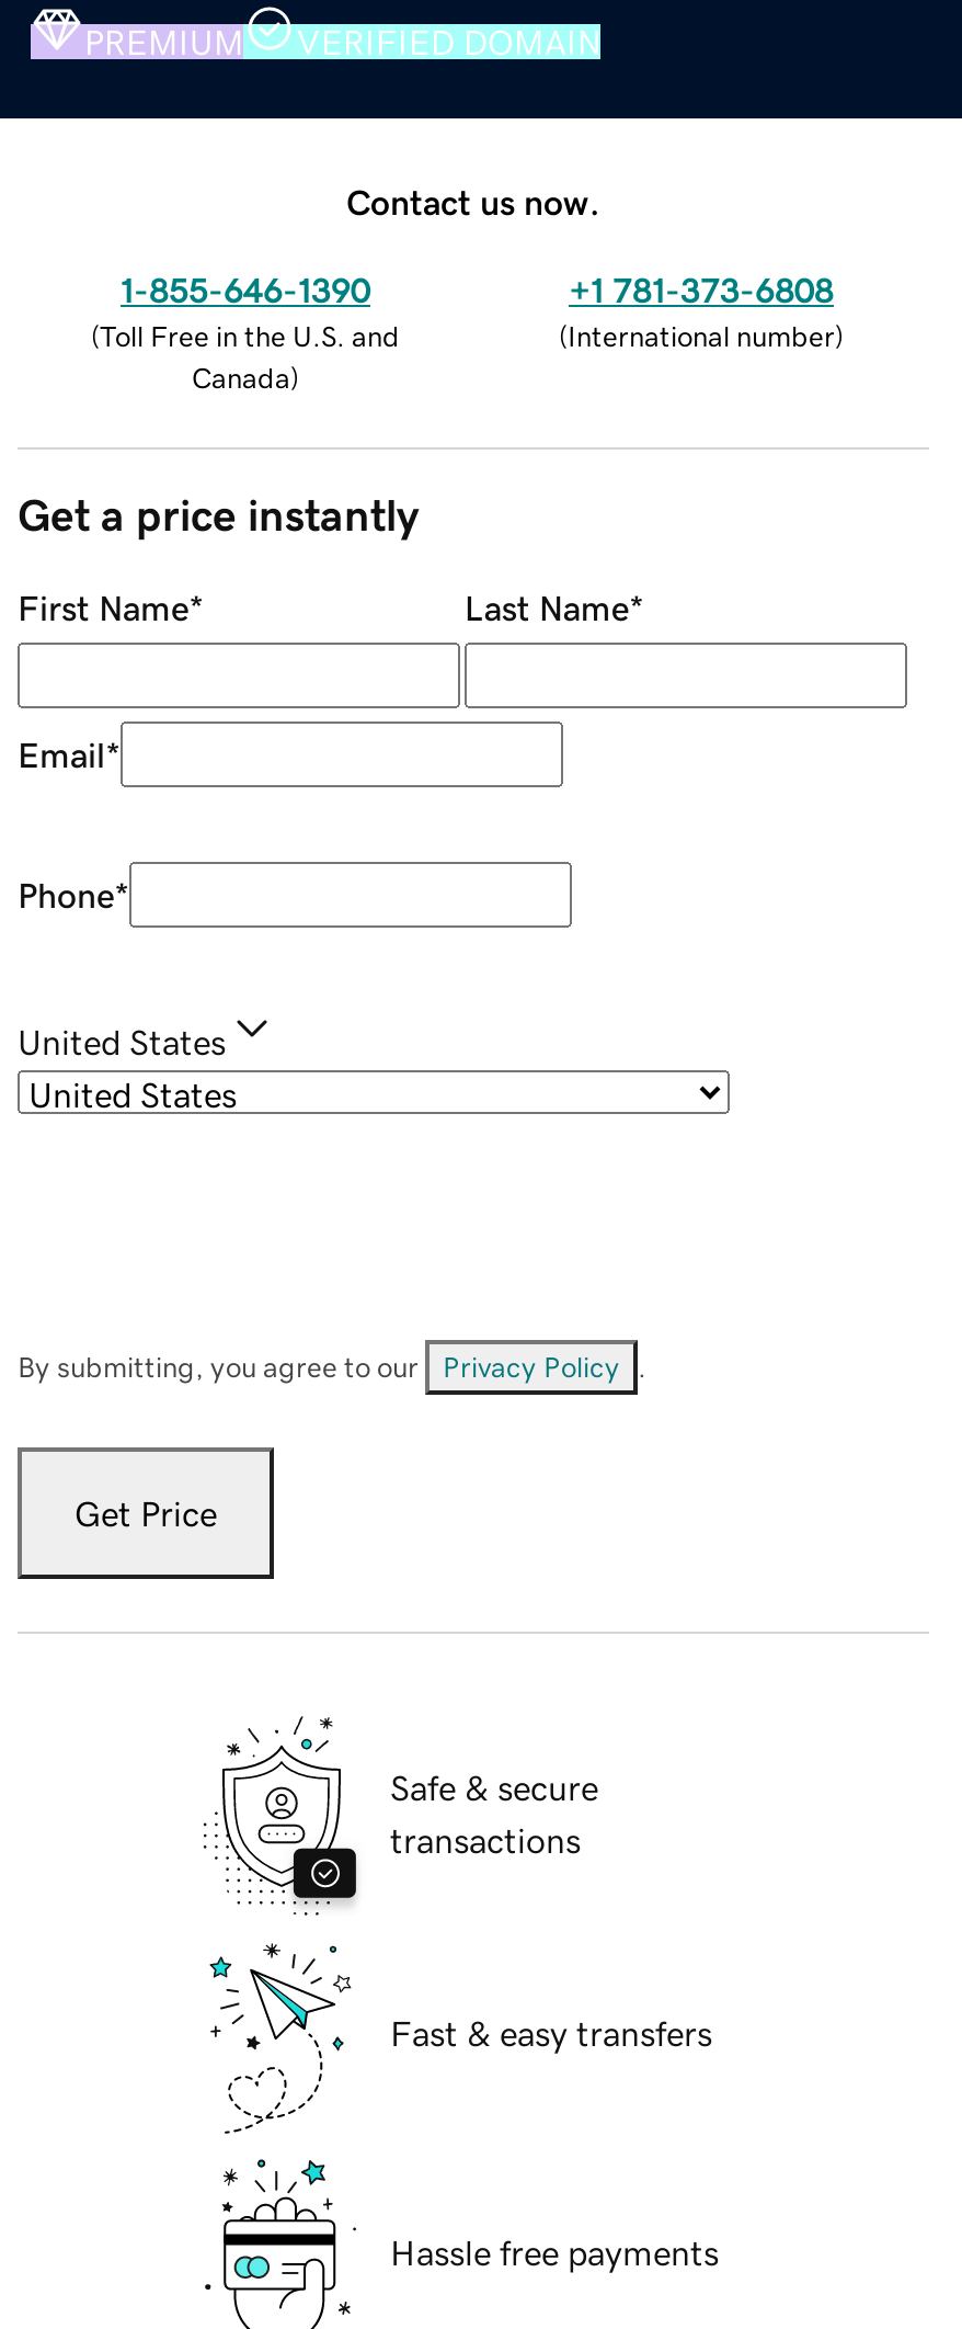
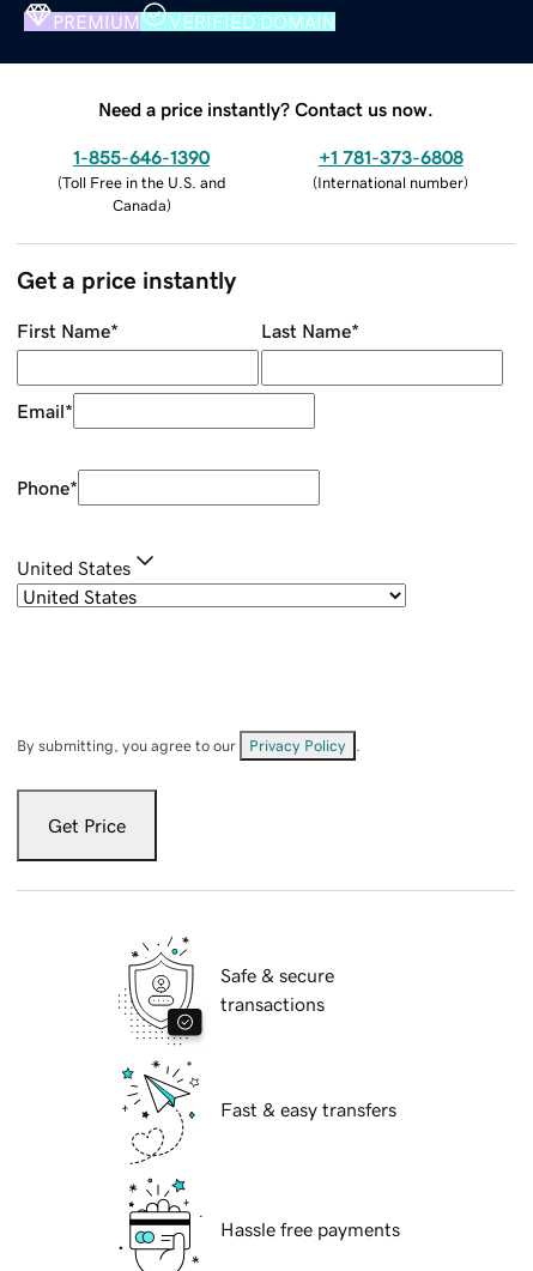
- Contact us now.
+ Need a price instantly? Contact us now.
